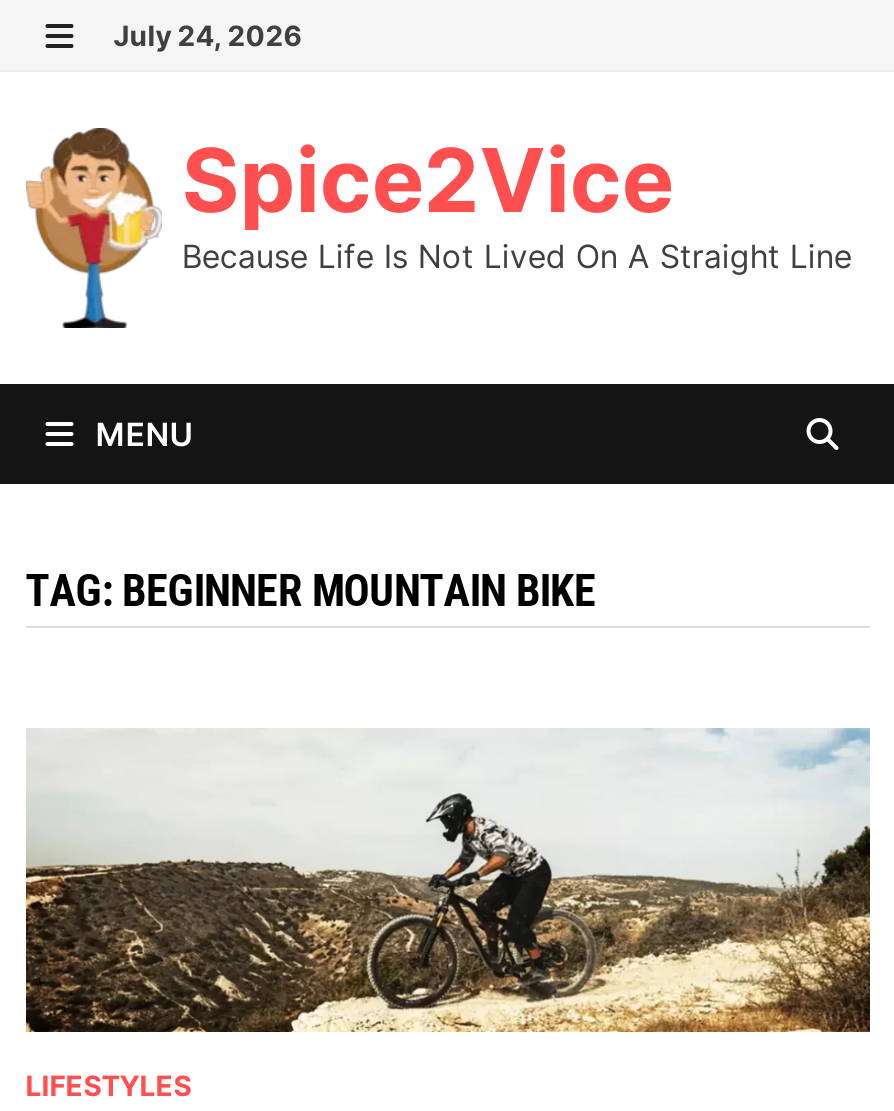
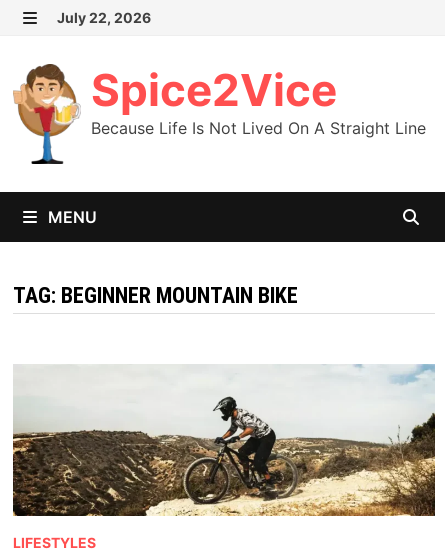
- July 24, 2026
+ July 22, 2026
